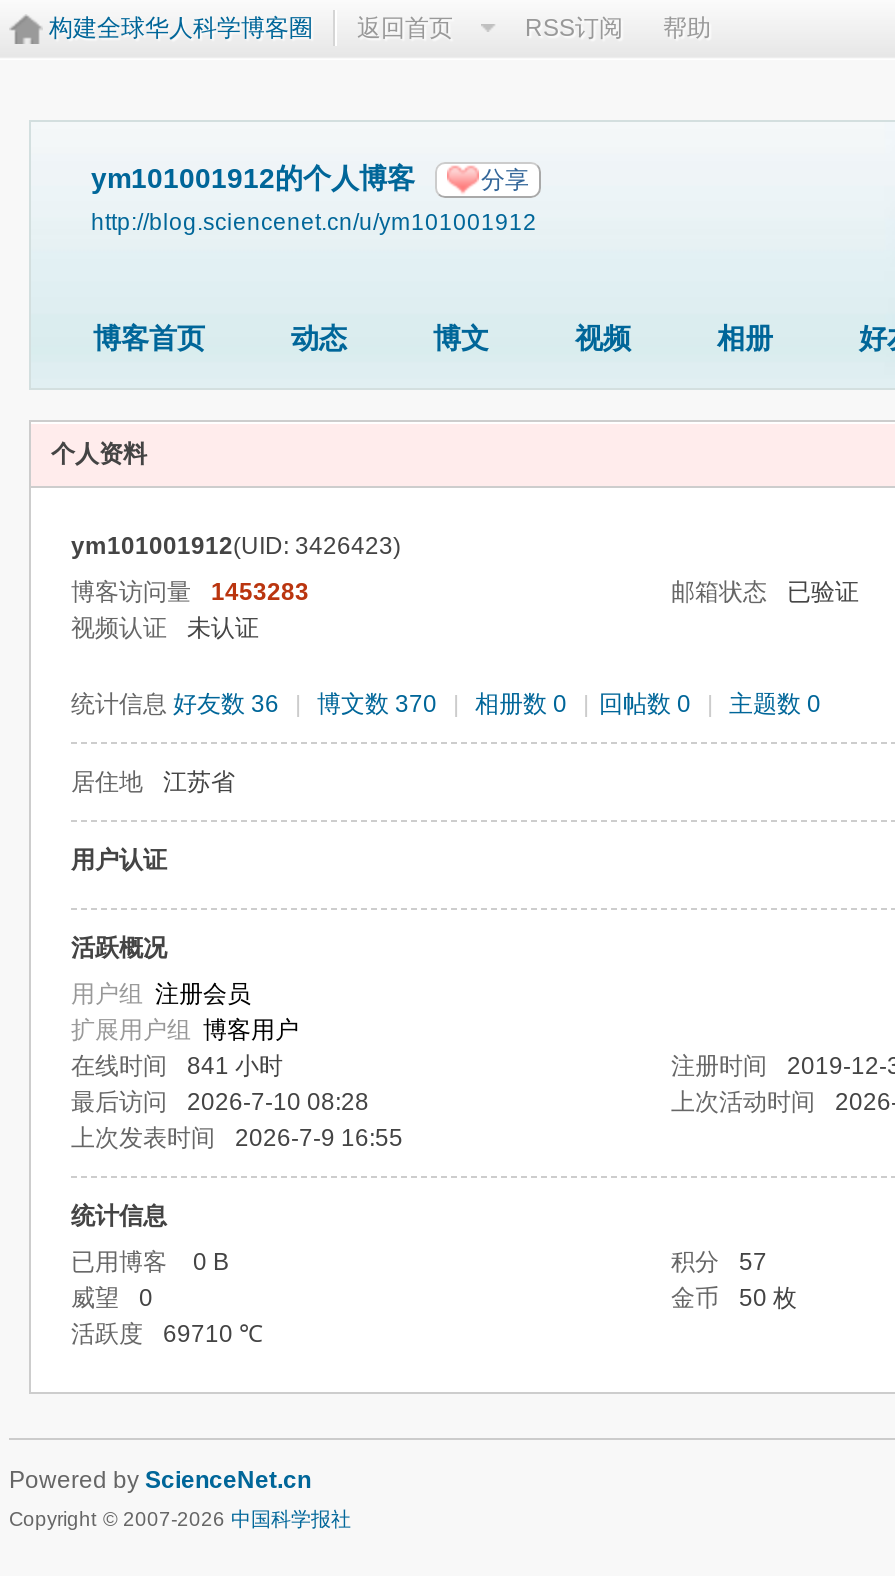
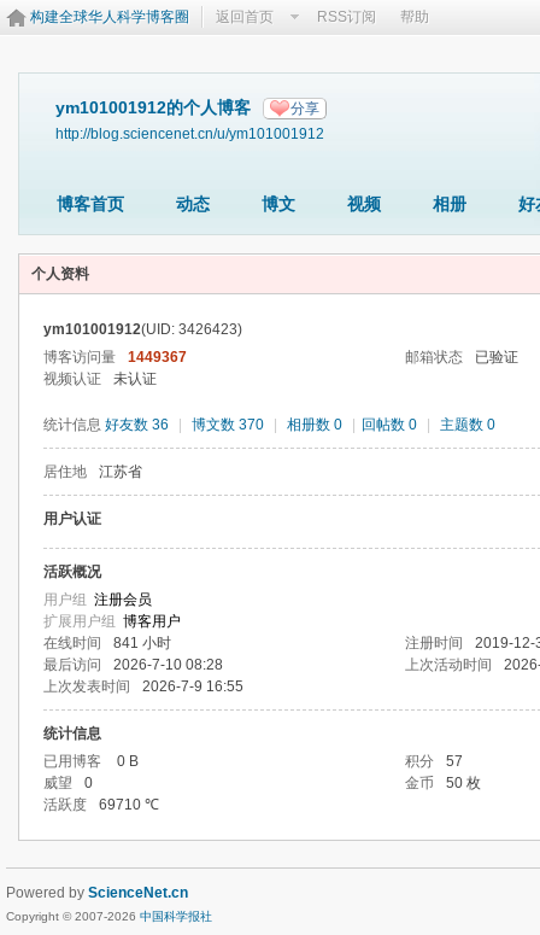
- 博客访问量 1453283
+ 博客访问量 1449367
